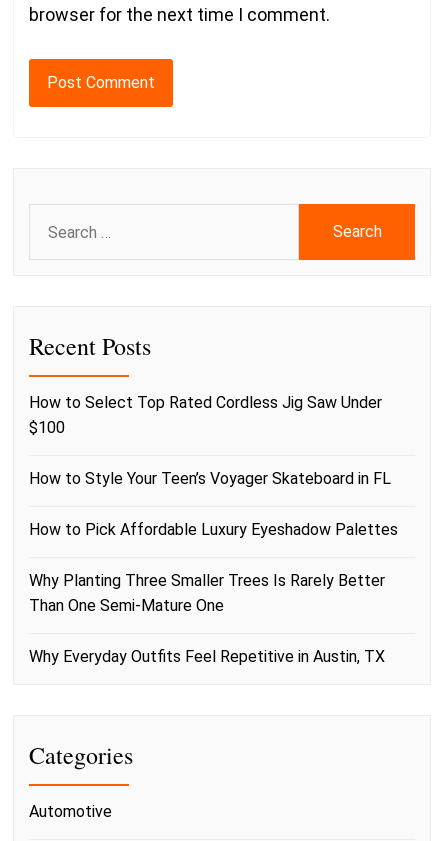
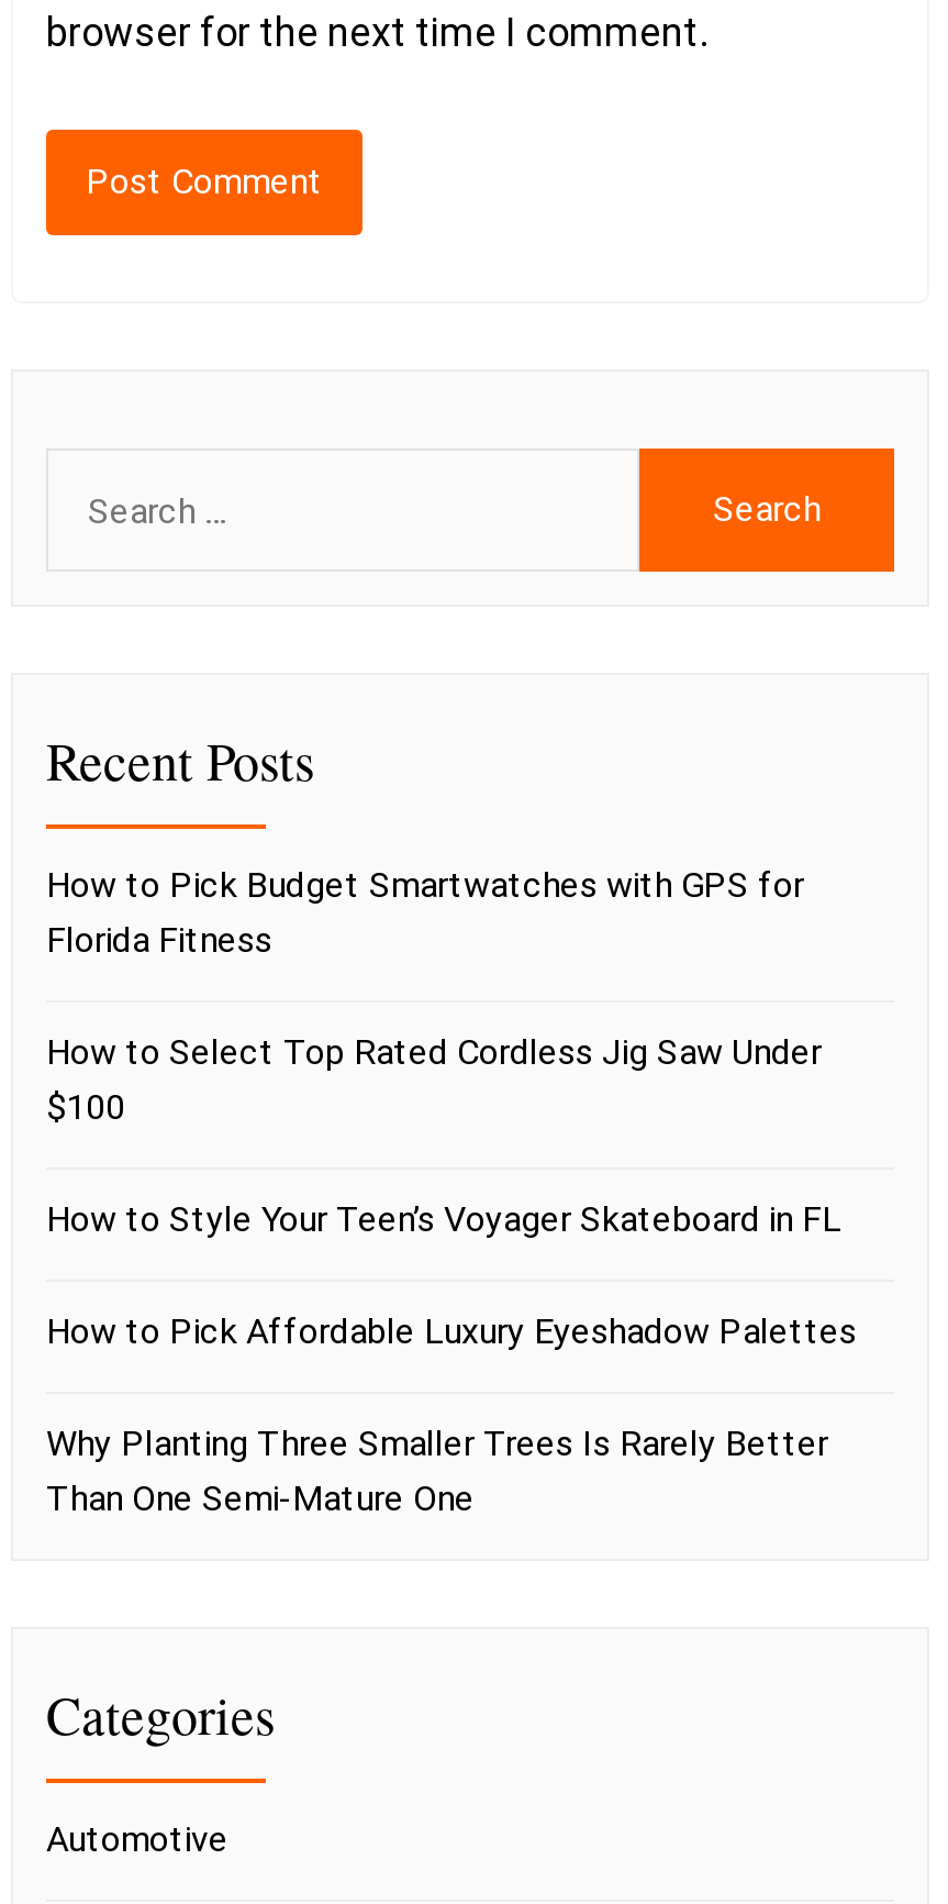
+ How to Pick Budget Smartwatches with GPS for
+ Florida Fitness

moved down: How to Select Top Rated Cordless Jig Saw Under | $100 | How to Style Your Teen’s Voyager Skateboard in FL | How to Pick Affordable Luxury Eyeshadow Palettes | Why Planting Three Smaller Trees Is Rarely Better | Than One Semi-Mature One

- Why Everyday Outfits Feel Repetitive in Austin, TX
